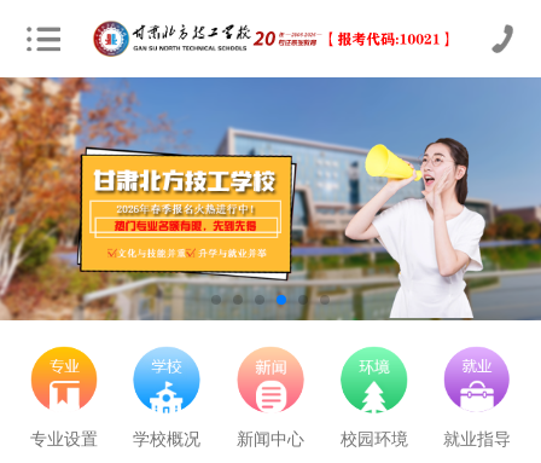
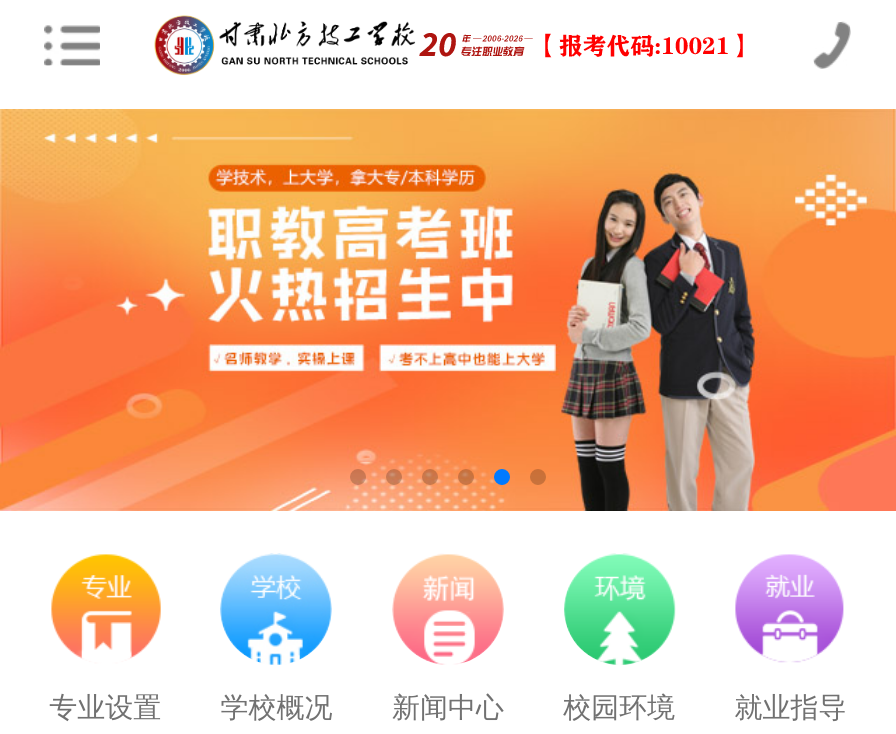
- [image]
+ [image]
